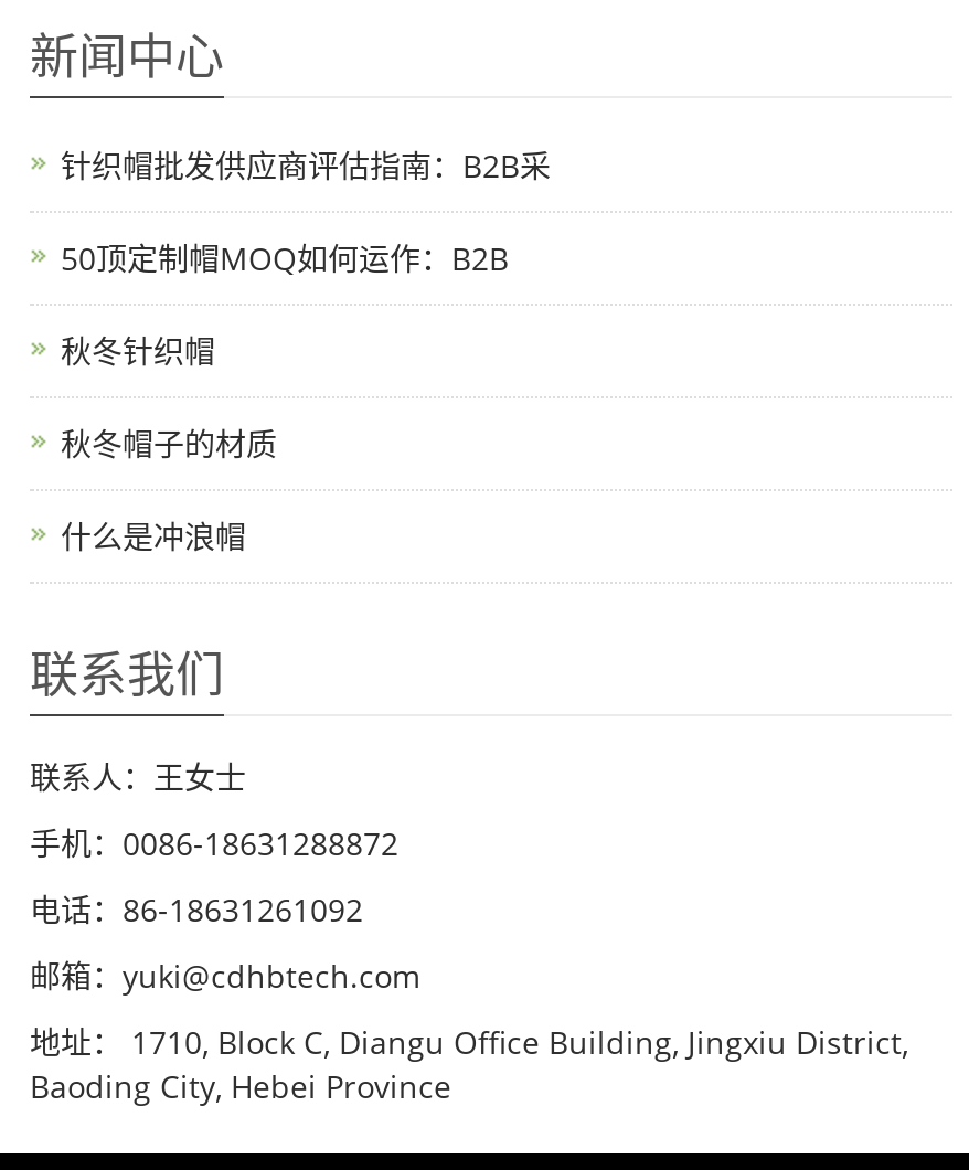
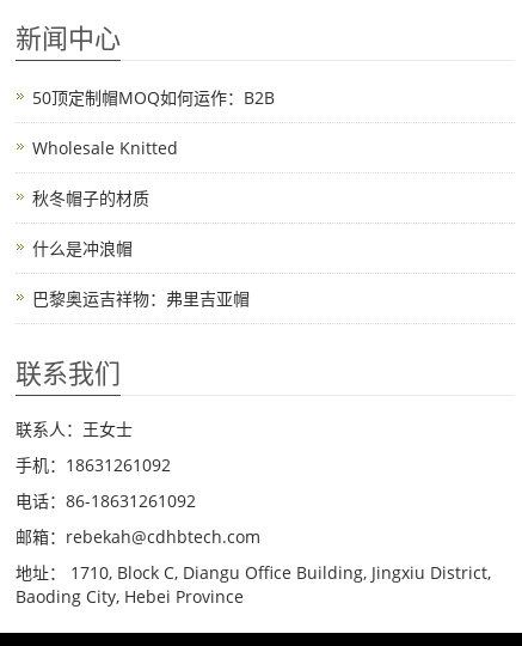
- 针织帽批发供应商评估指南：B2B采

moved up: 50顶定制帽MOQ如何运作：B2B

- 秋冬针织帽
+ Wholesale Knitted

moved up: 秋冬帽子的材质 | 什么是冲浪帽

+ 巴黎奥运吉祥物：弗里吉亚帽

- 手机：0086-18631288872
+ 手机：18631261092

- 邮箱：yuki@cdhbtech.com
+ 邮箱：rebekah@cdhbtech.com
